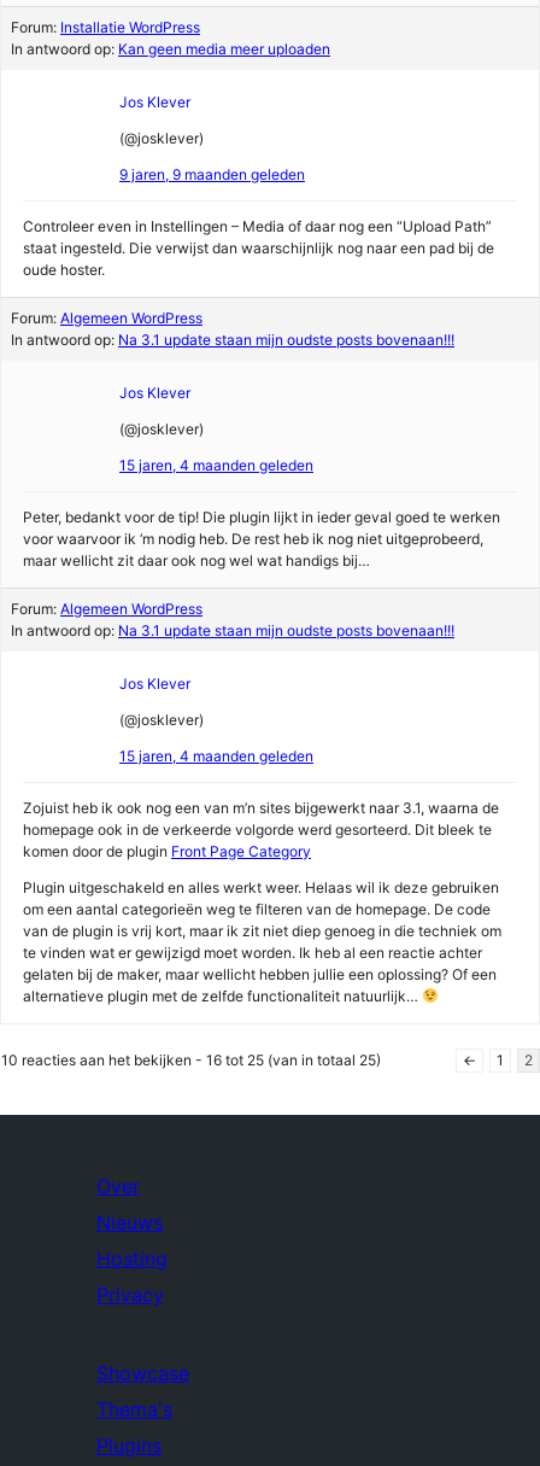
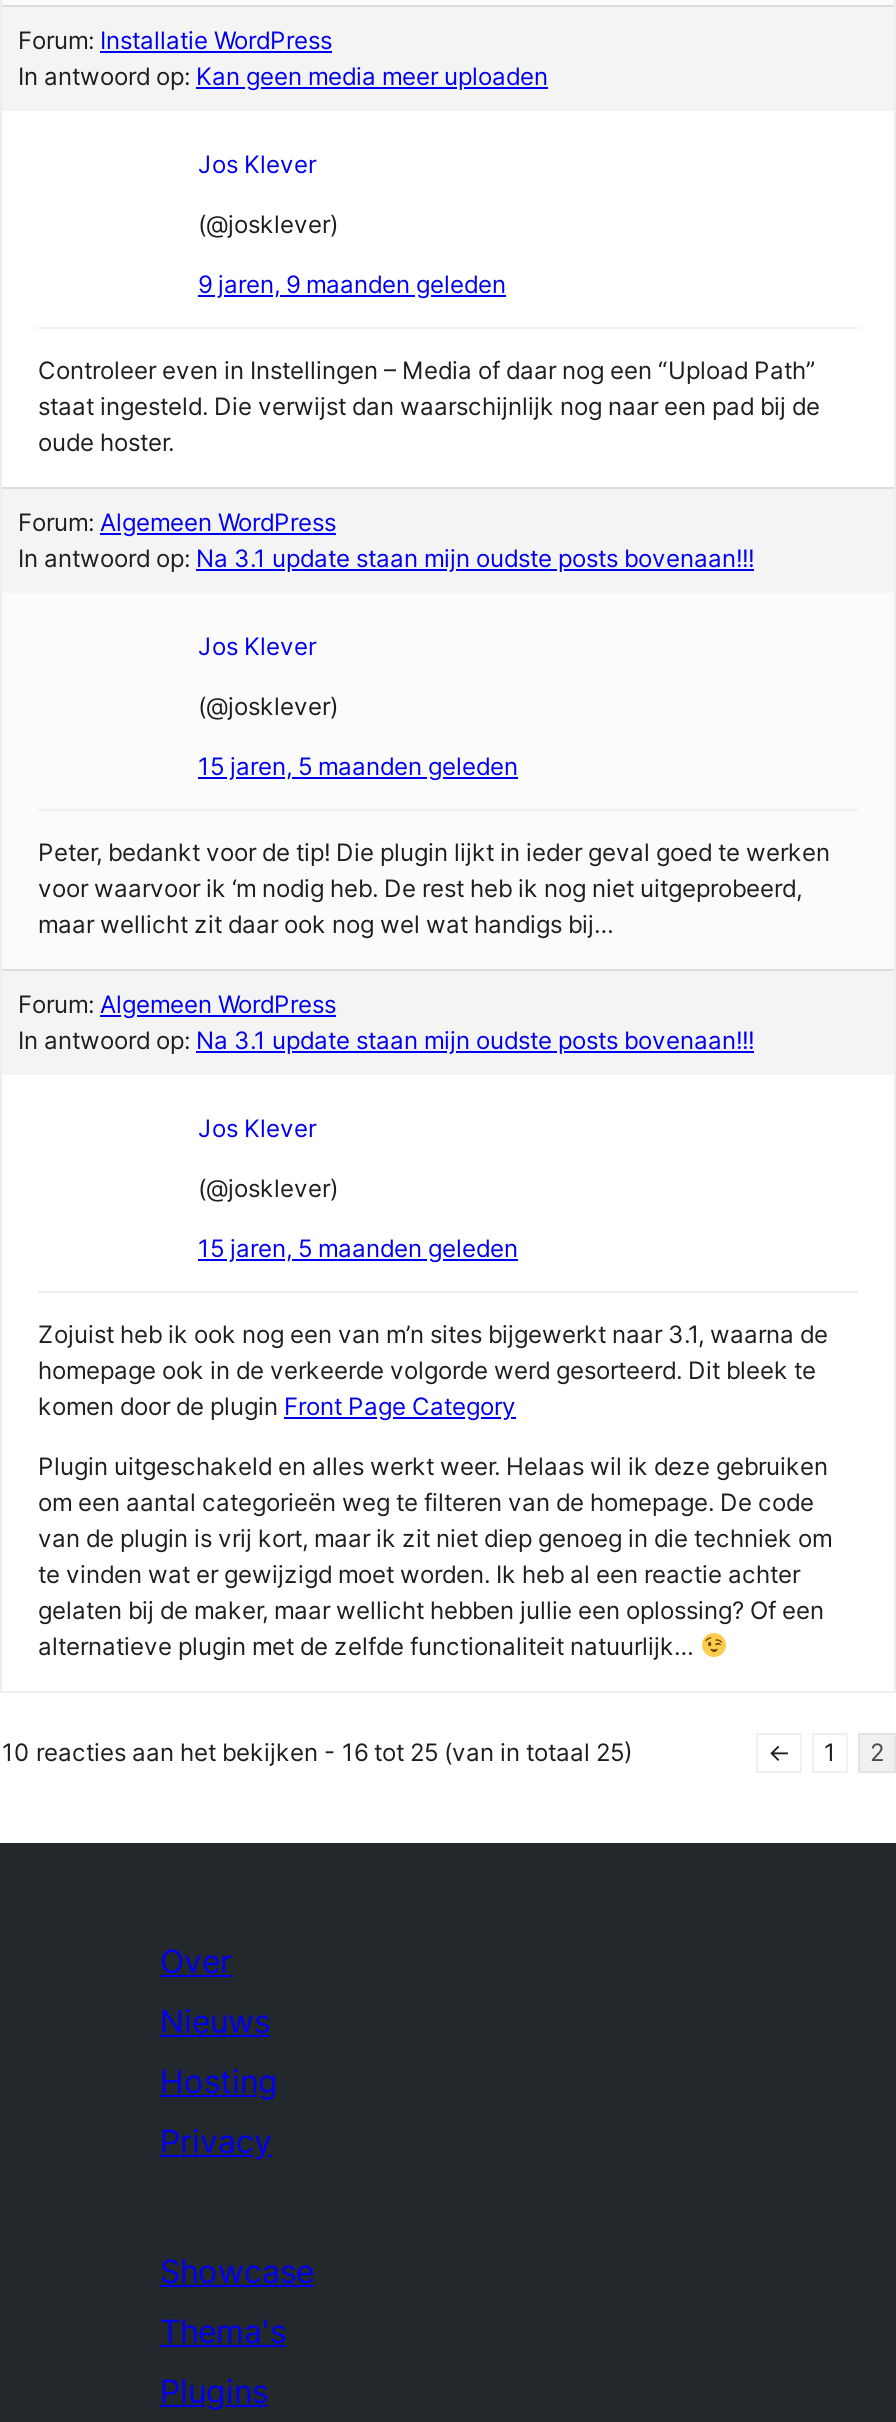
- 15 jaren, 4 maanden geleden
+ 15 jaren, 5 maanden geleden

- 15 jaren, 4 maanden geleden
+ 15 jaren, 5 maanden geleden
